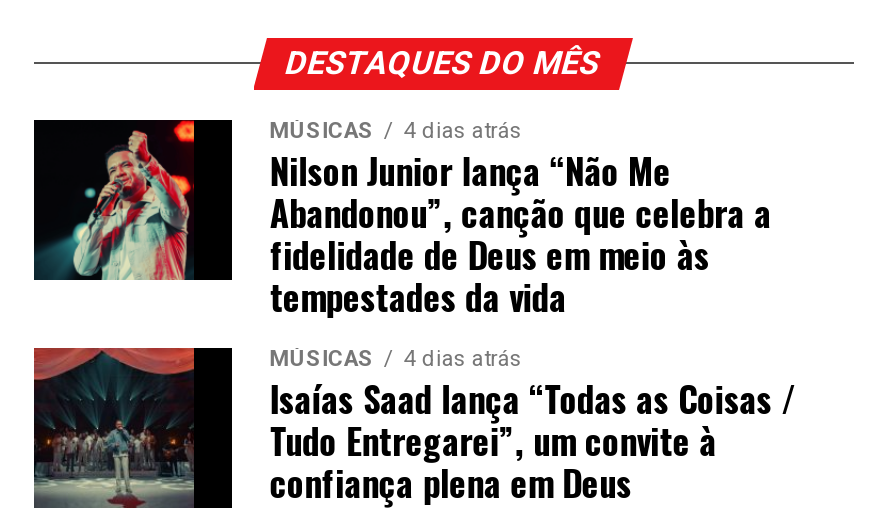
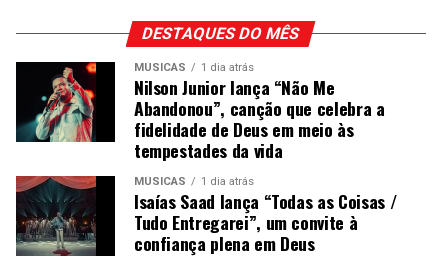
- MÚSICAS 4 dias atrás
+ MÚSICAS 1 dia atrás

- MÚSICAS 4 dias atrás
+ MÚSICAS 1 dia atrás
